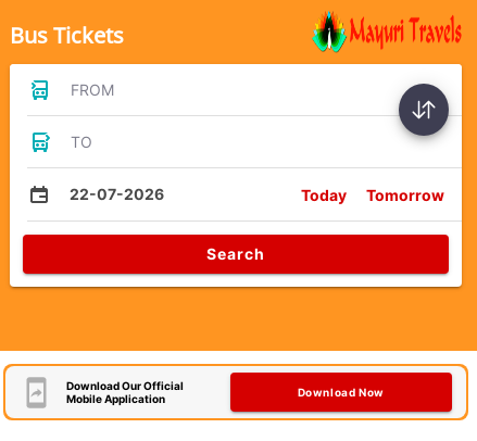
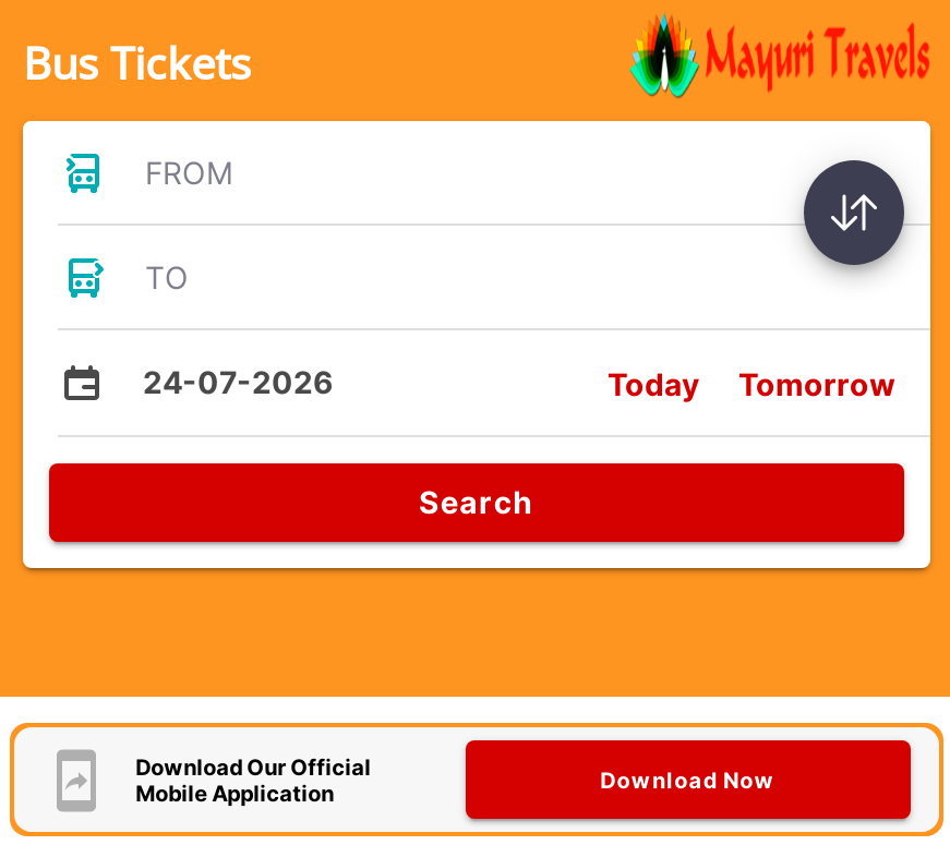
- 22-07-2026
+ 24-07-2026
